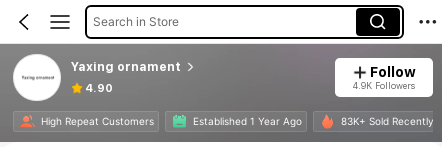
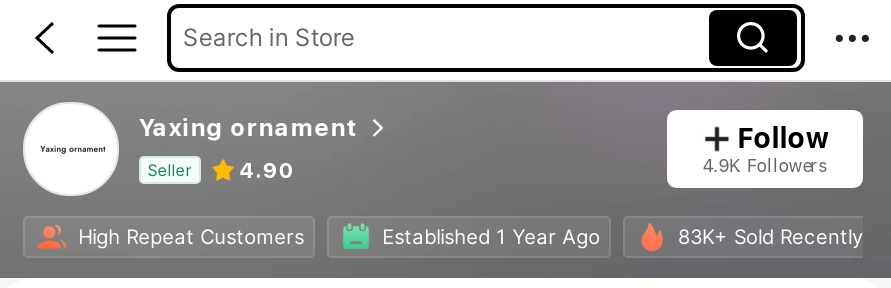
+ Seller
